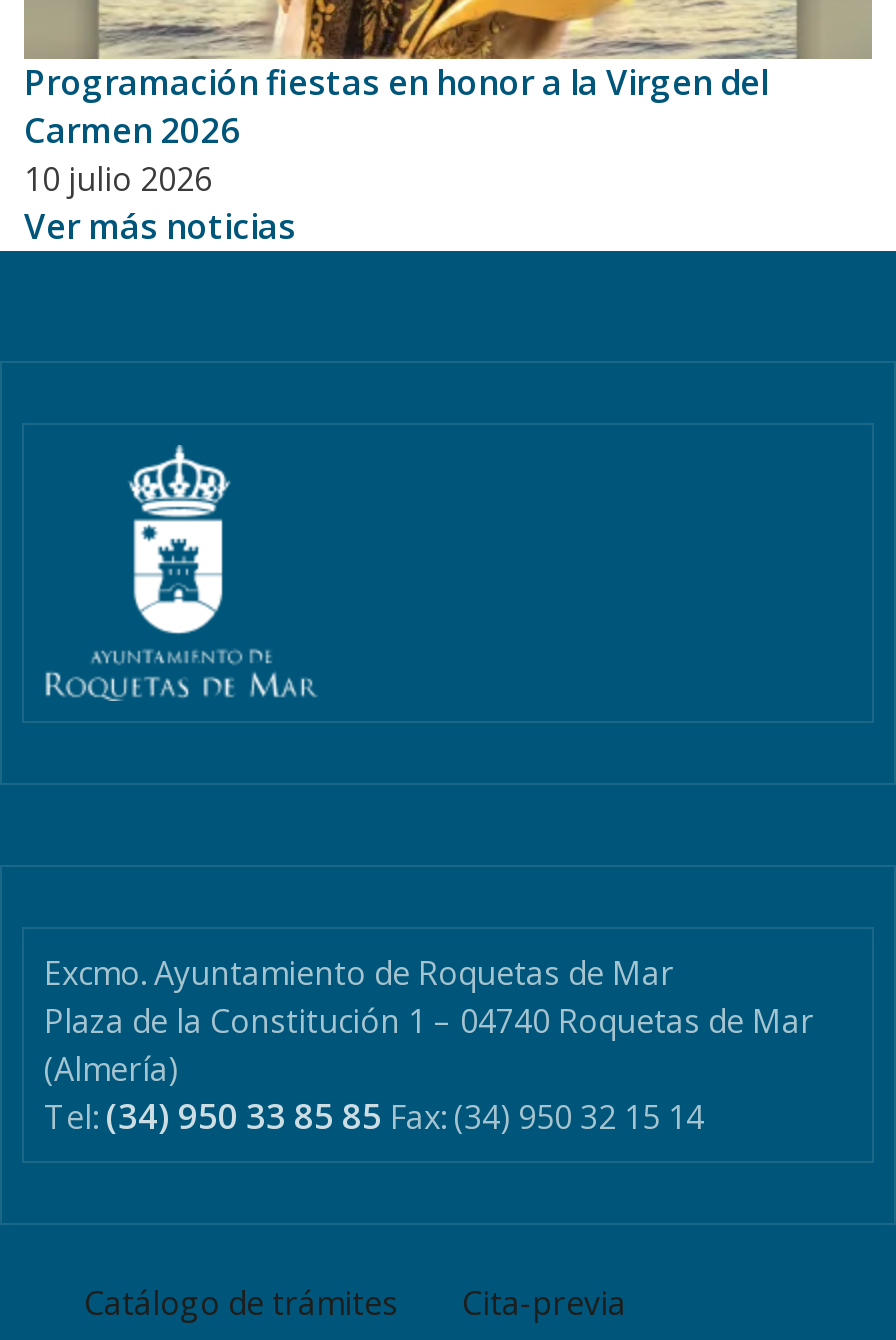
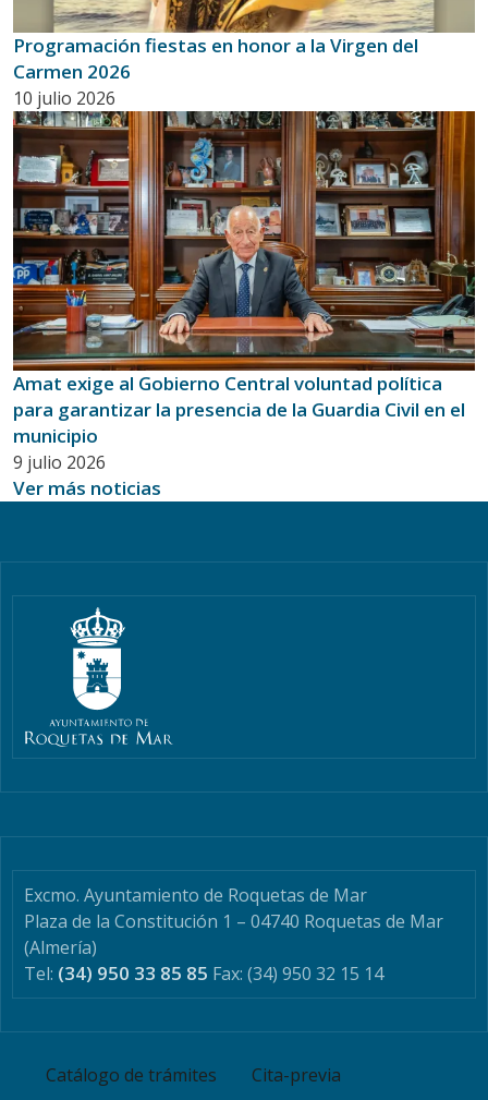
+ [image]
+ Amat exige al Gobierno Central voluntad política
+ para garantizar la presencia de la Guardia Civil en el
+ municipio
+ 9 julio 2026
